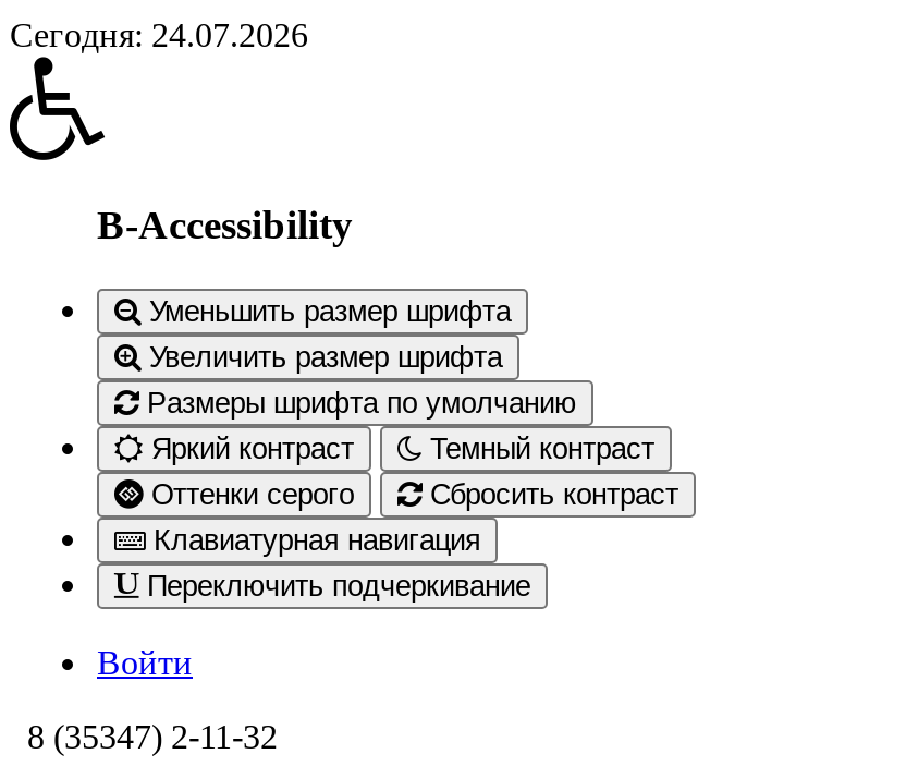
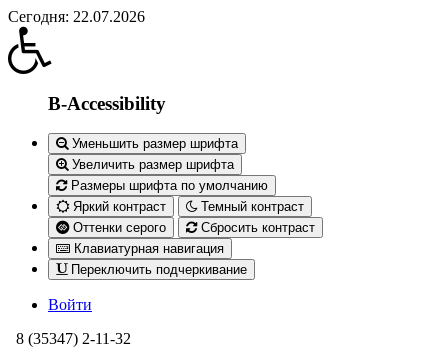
- Сегодня: 24.07.2026
+ Сегодня: 22.07.2026
